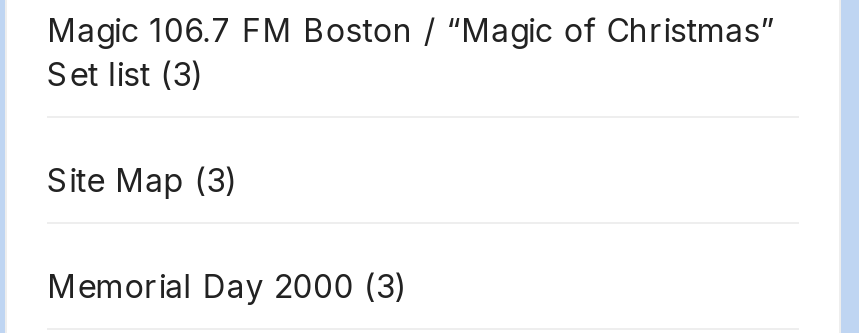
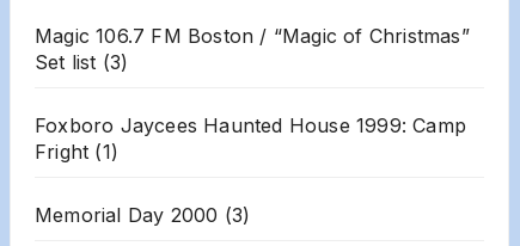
- Site Map (3)
+ Foxboro Jaycees Haunted House 1999: Camp
+ Fright (1)
